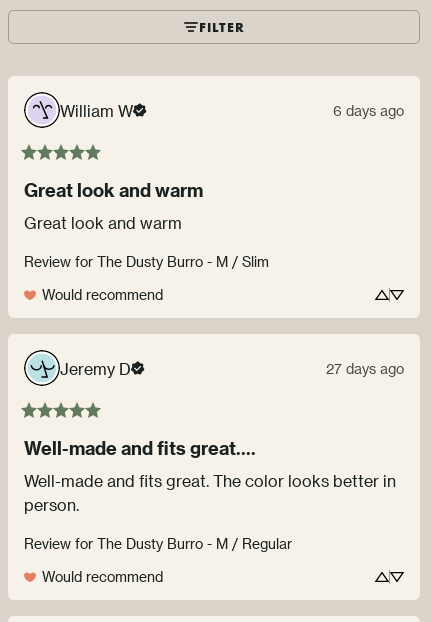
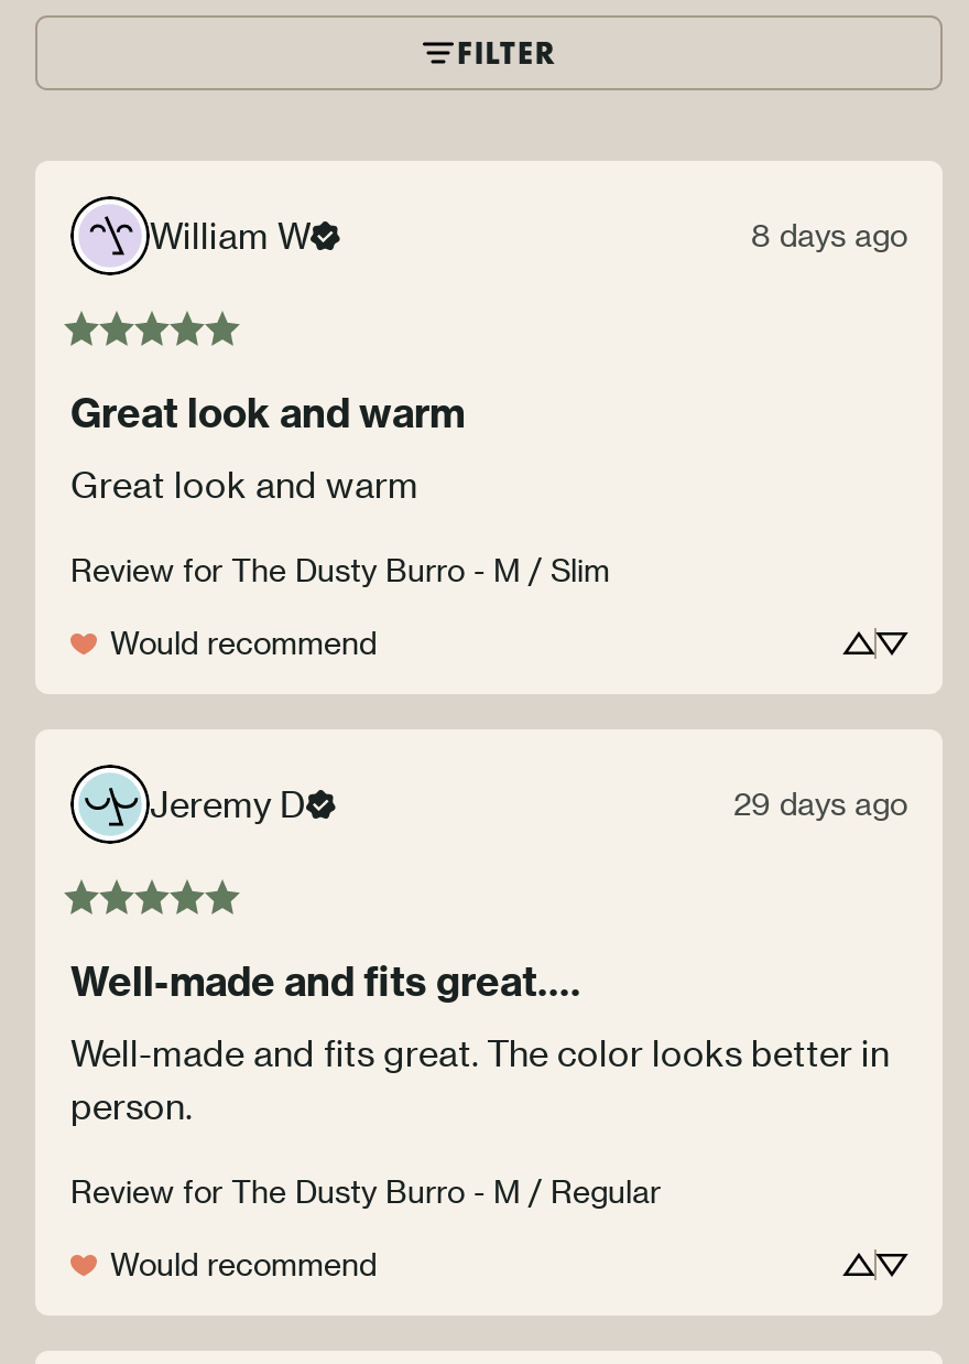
- 6 days ago
+ 8 days ago

- 27 days ago
+ 29 days ago
